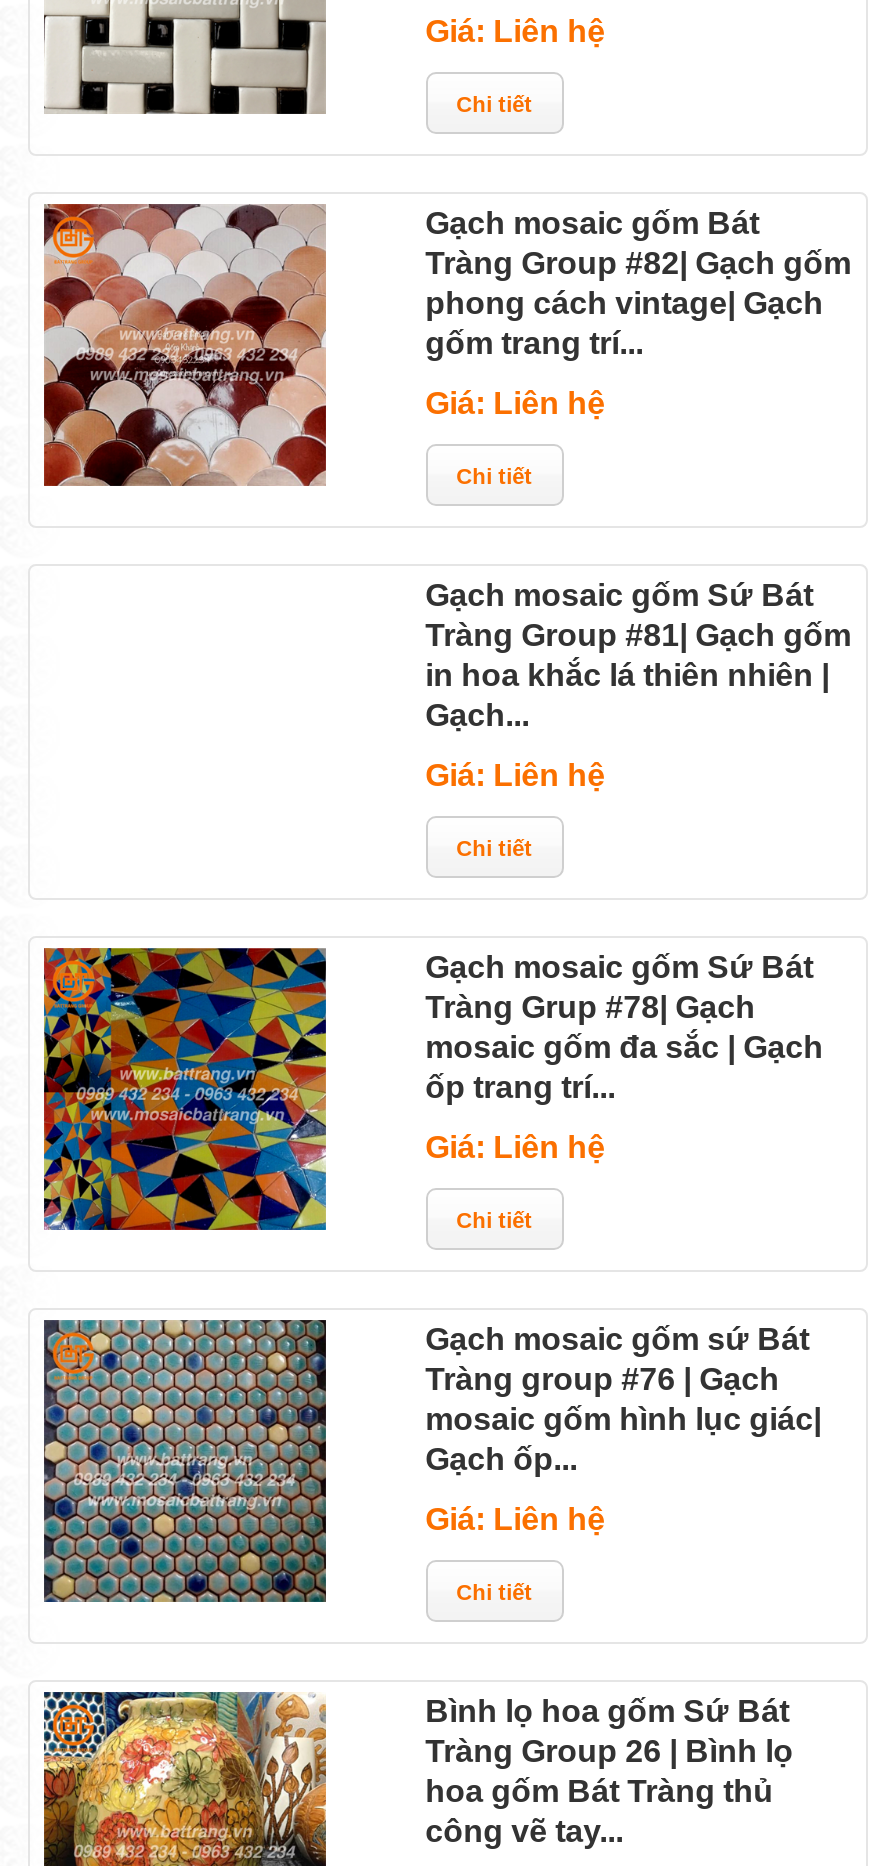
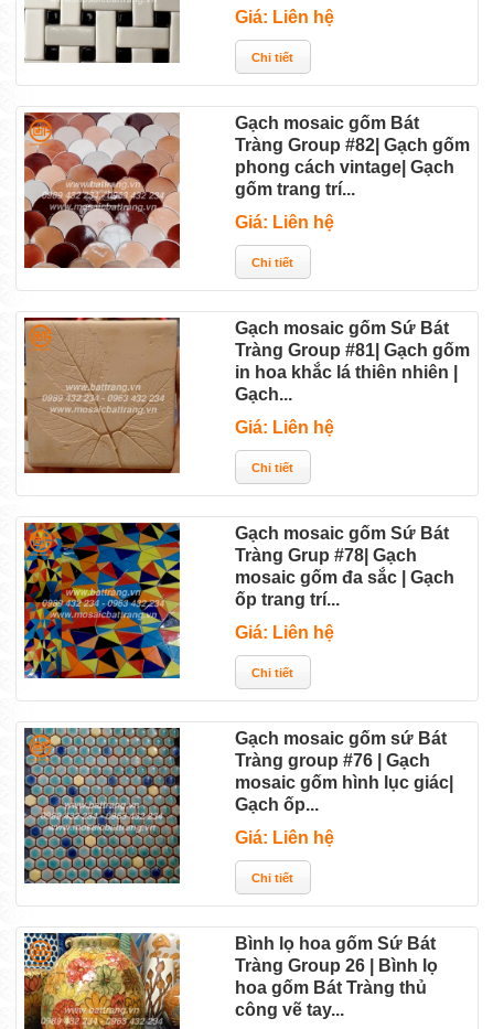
+ [image]
